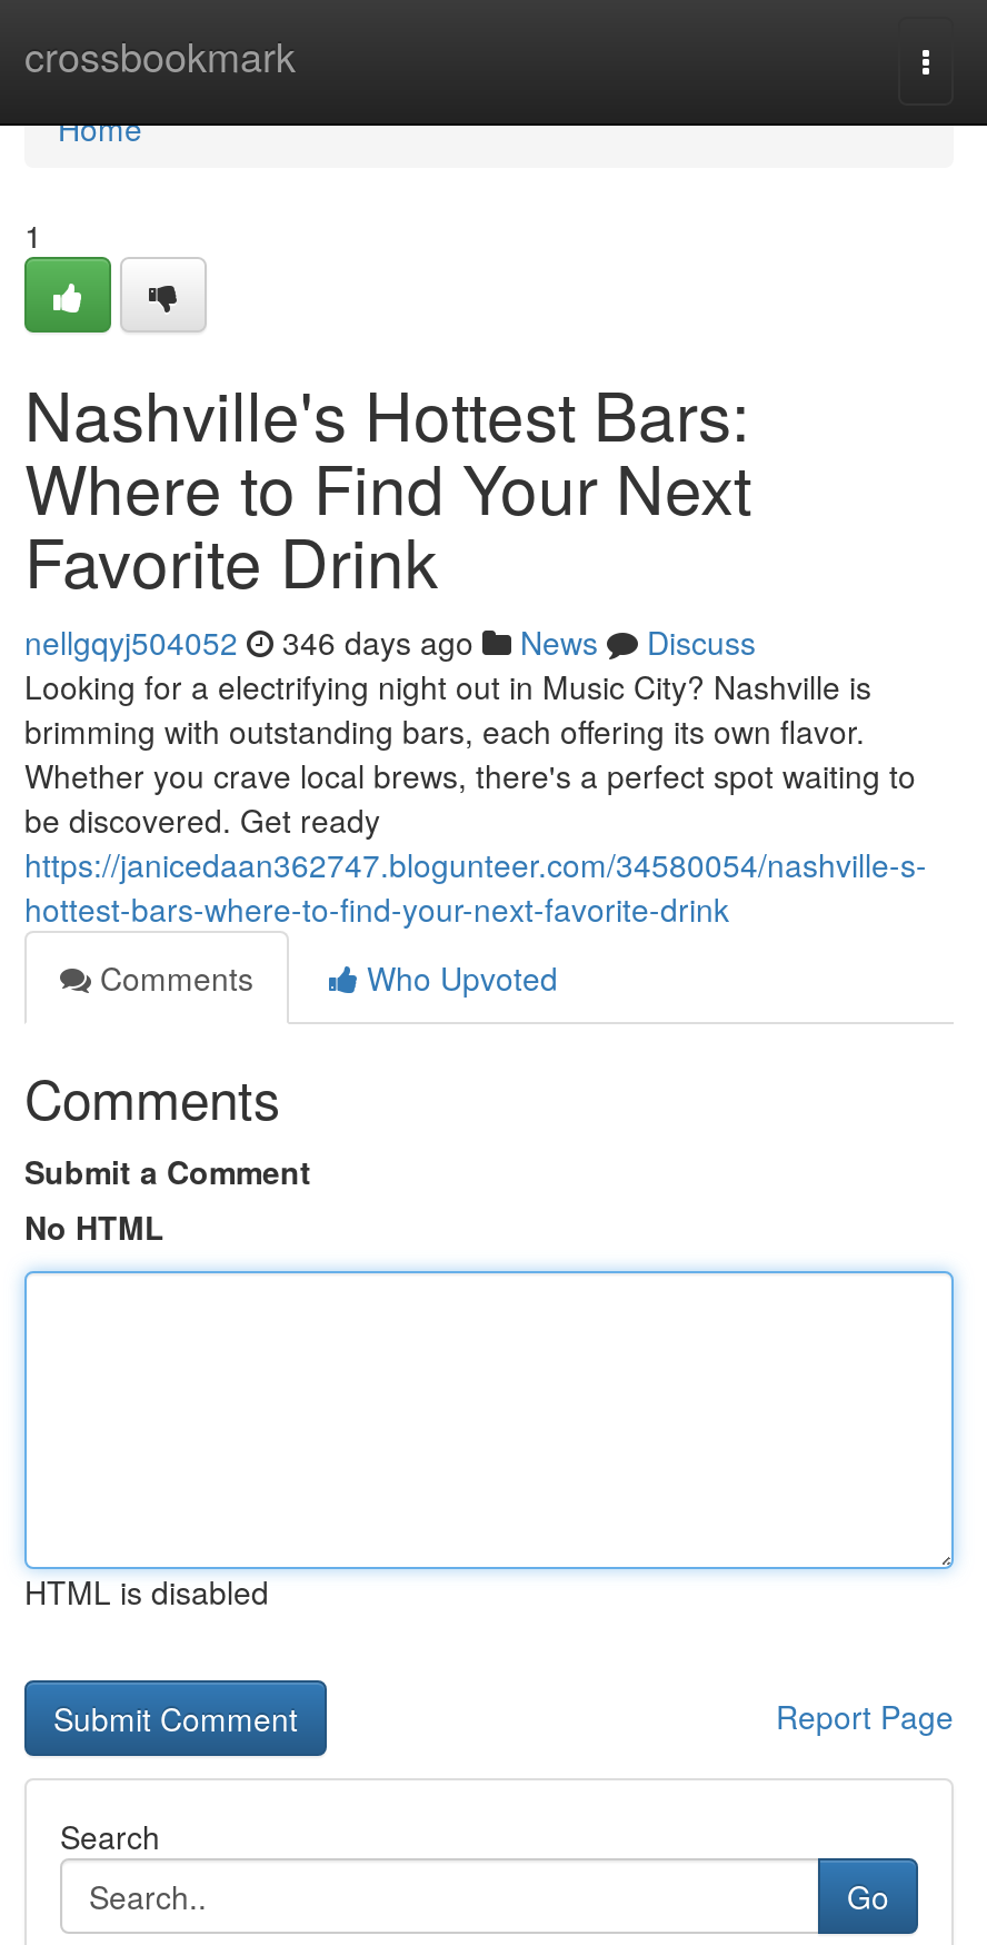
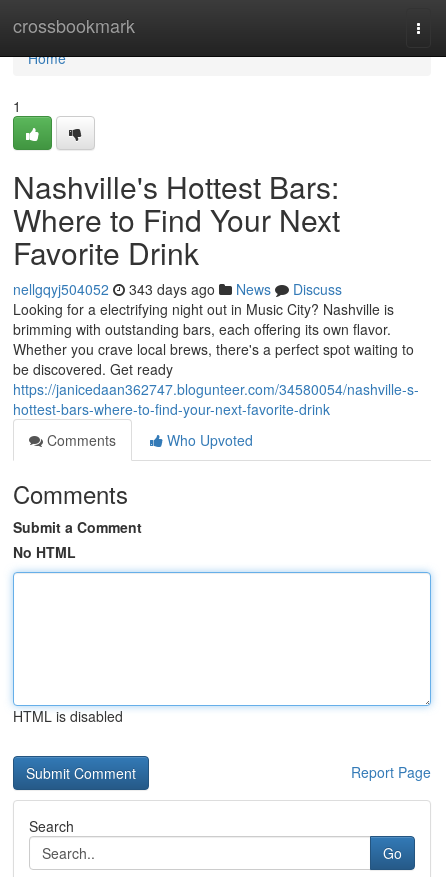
- nellgqyj504052 346 days ago News Discuss
+ nellgqyj504052 343 days ago News Discuss
